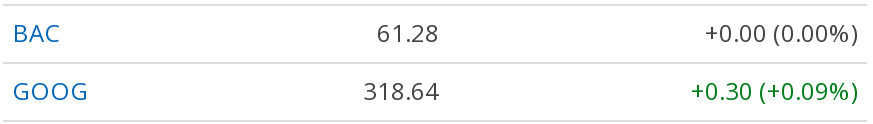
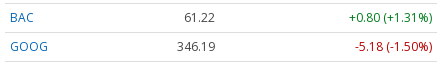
- 61.28
+ 61.22

- +0.00 (0.00%)
+ +0.80 (+1.31%)

- 318.64
+ 346.19

- +0.30 (+0.09%)
+ -5.18 (-1.50%)
